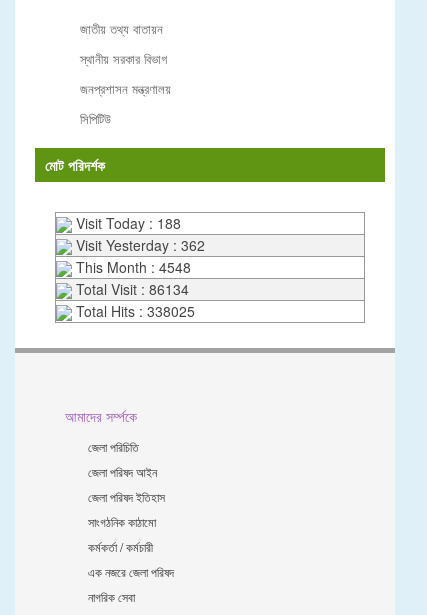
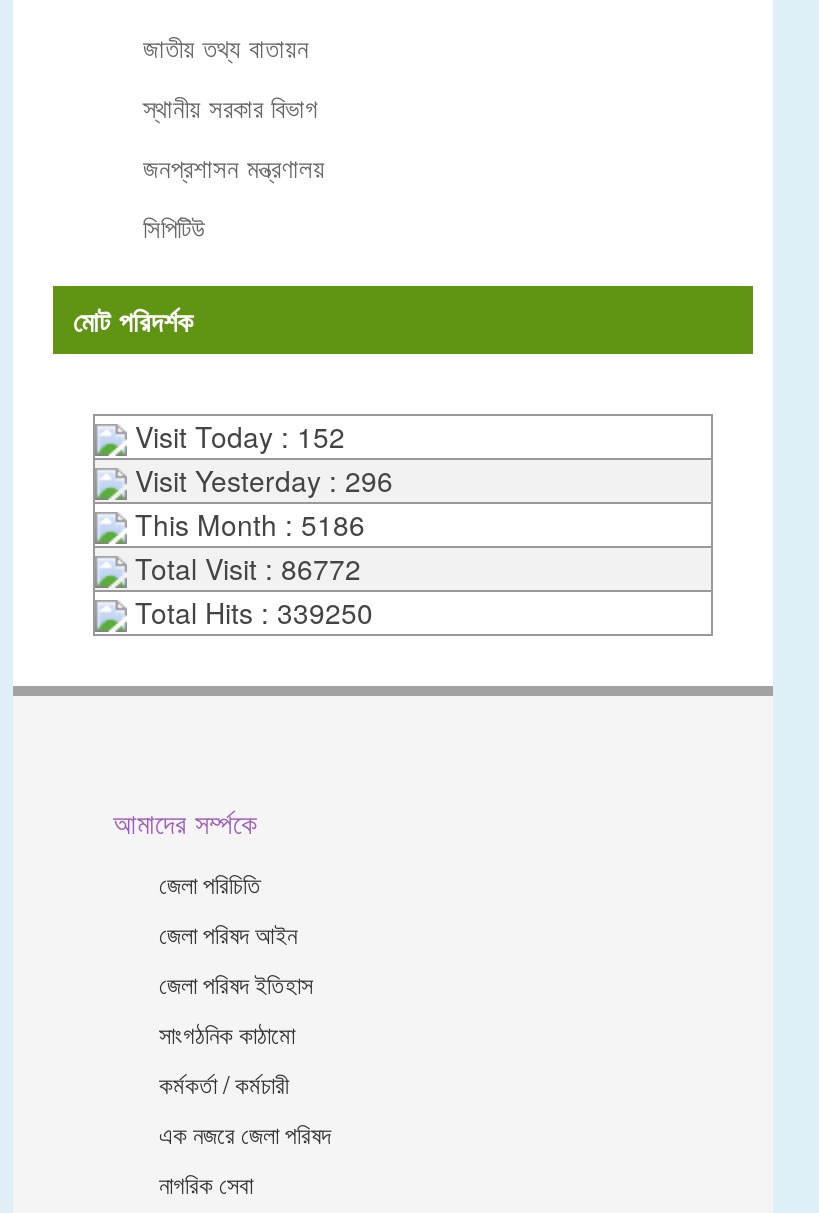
- Visit Today : 188
+ Visit Today : 152

- Visit Yesterday : 362
+ Visit Yesterday : 296

- This Month : 4548
+ This Month : 5186

- Total Visit : 86134
+ Total Visit : 86772

- Total Hits : 338025
+ Total Hits : 339250
